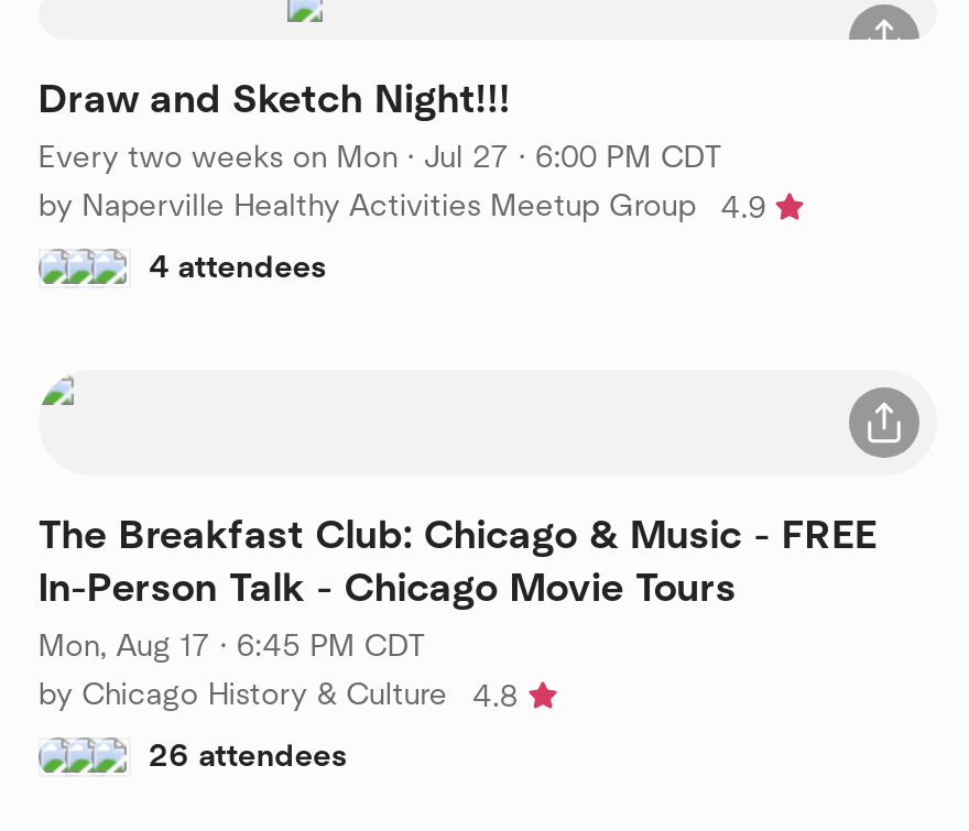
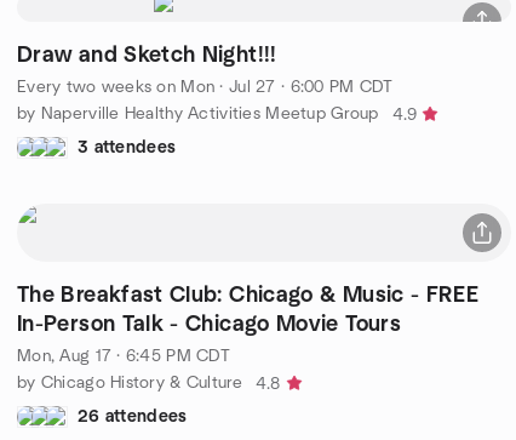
- 4 attendees
+ 3 attendees
